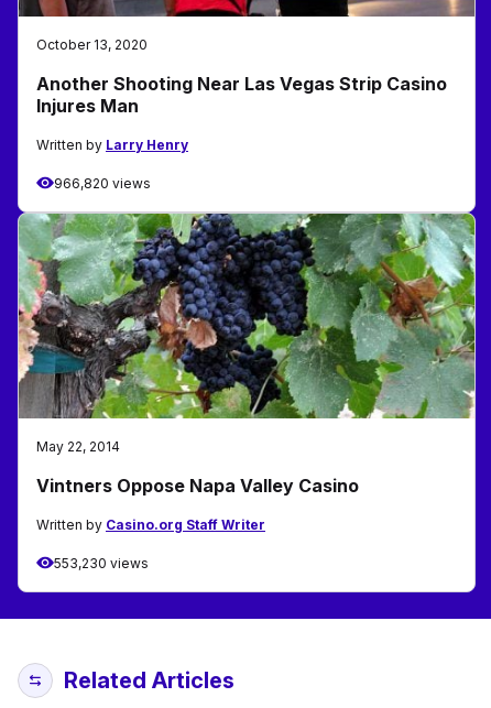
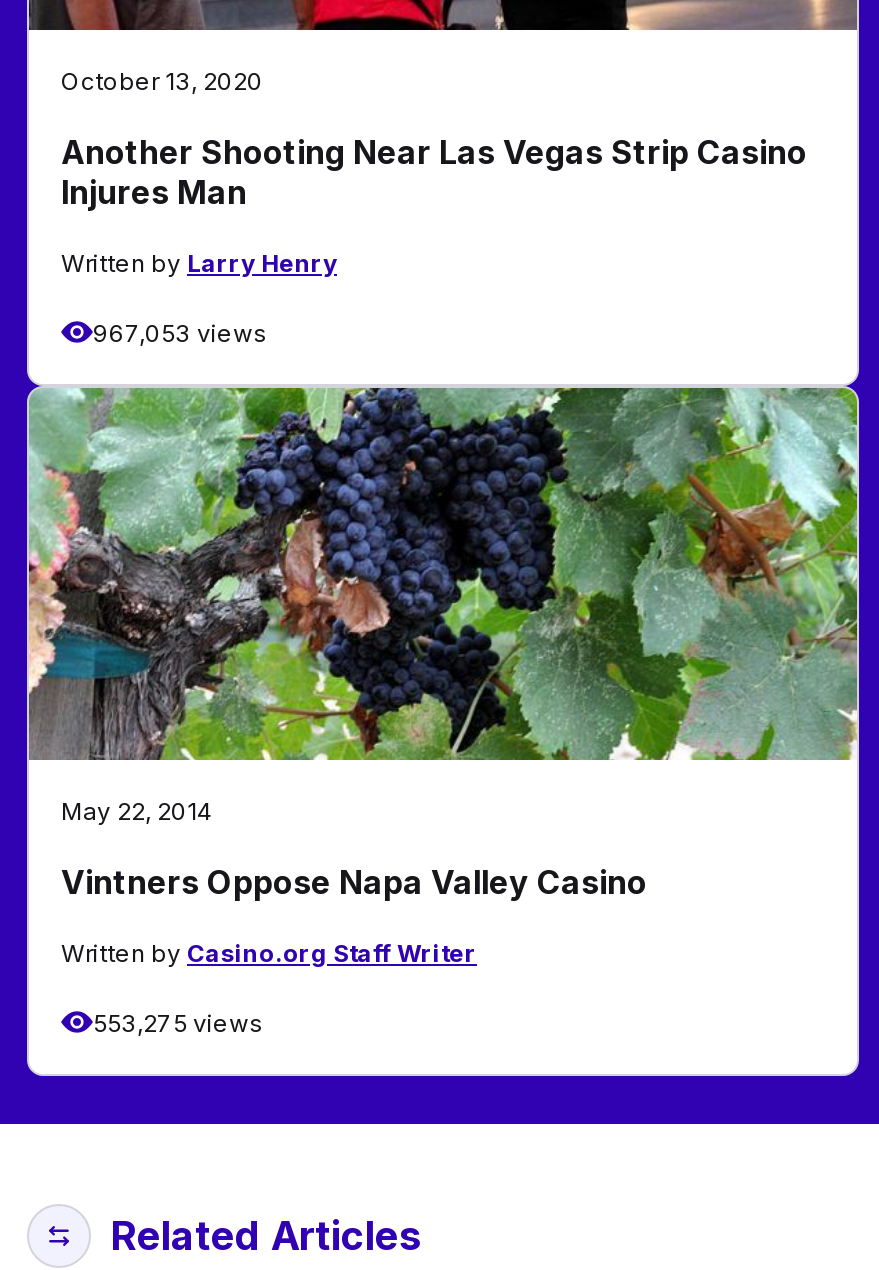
- 966,820 views
+ 967,053 views

- 553,230 views
+ 553,275 views
